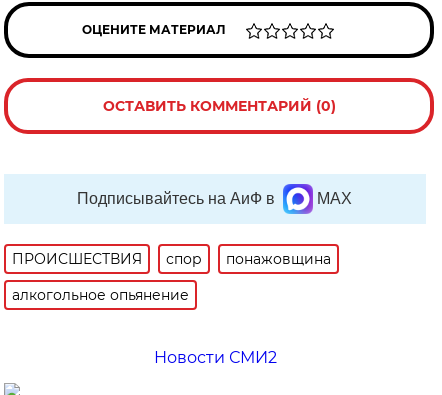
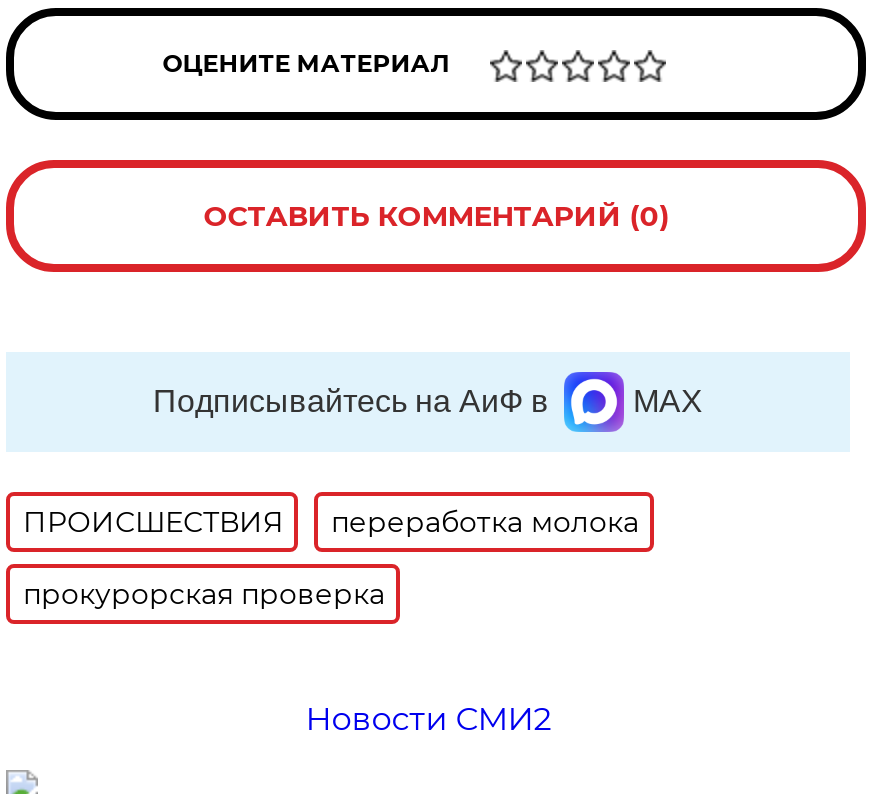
- спор
- понажовщина
+ переработка молока

- алкогольное опьянение
+ прокурорская проверка
